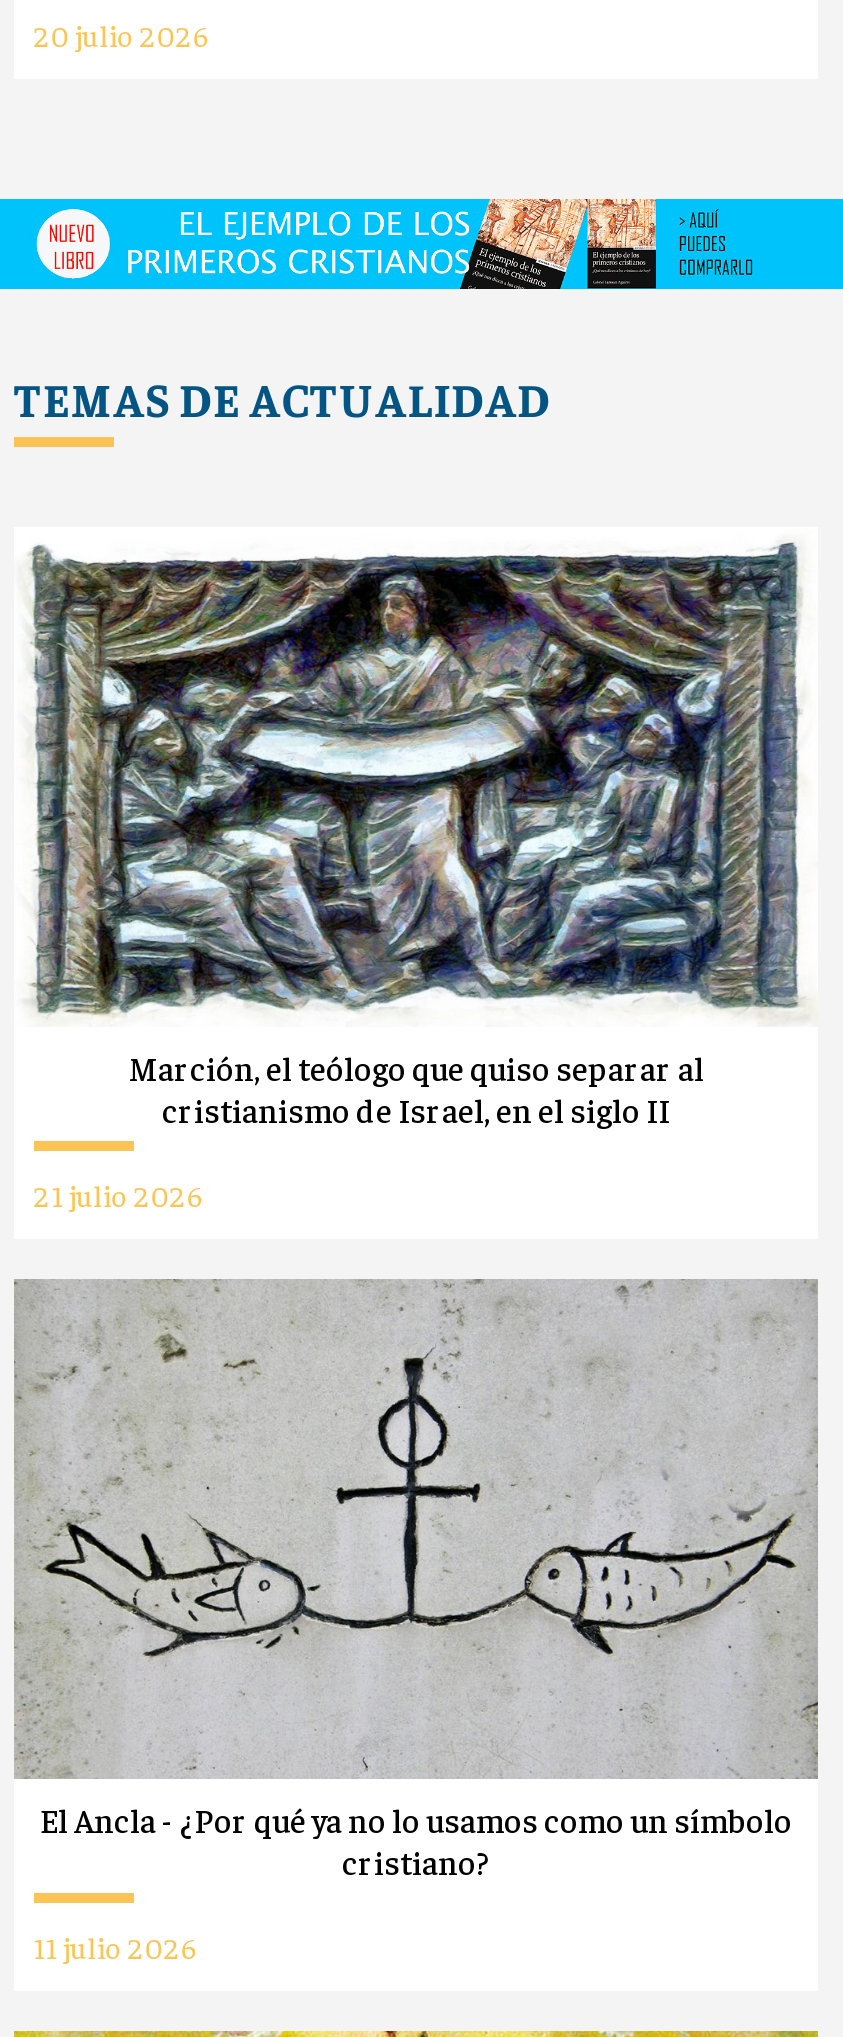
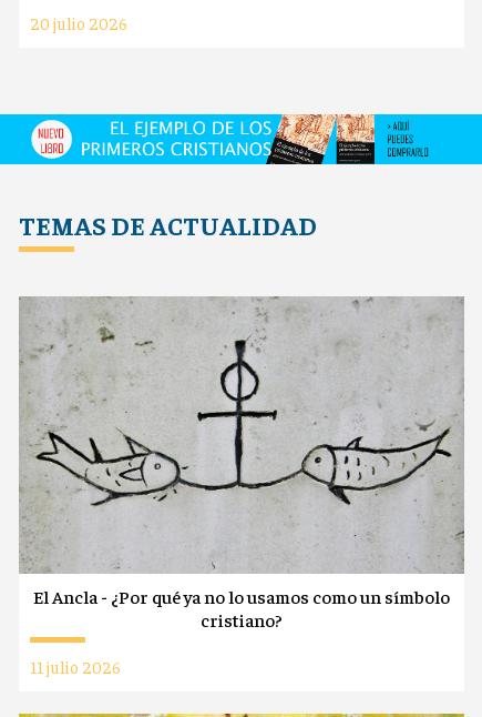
- [image]
- Marción, el teólogo que quiso separar al
- cristianismo de Israel, en el siglo II
- 21 julio 2026
